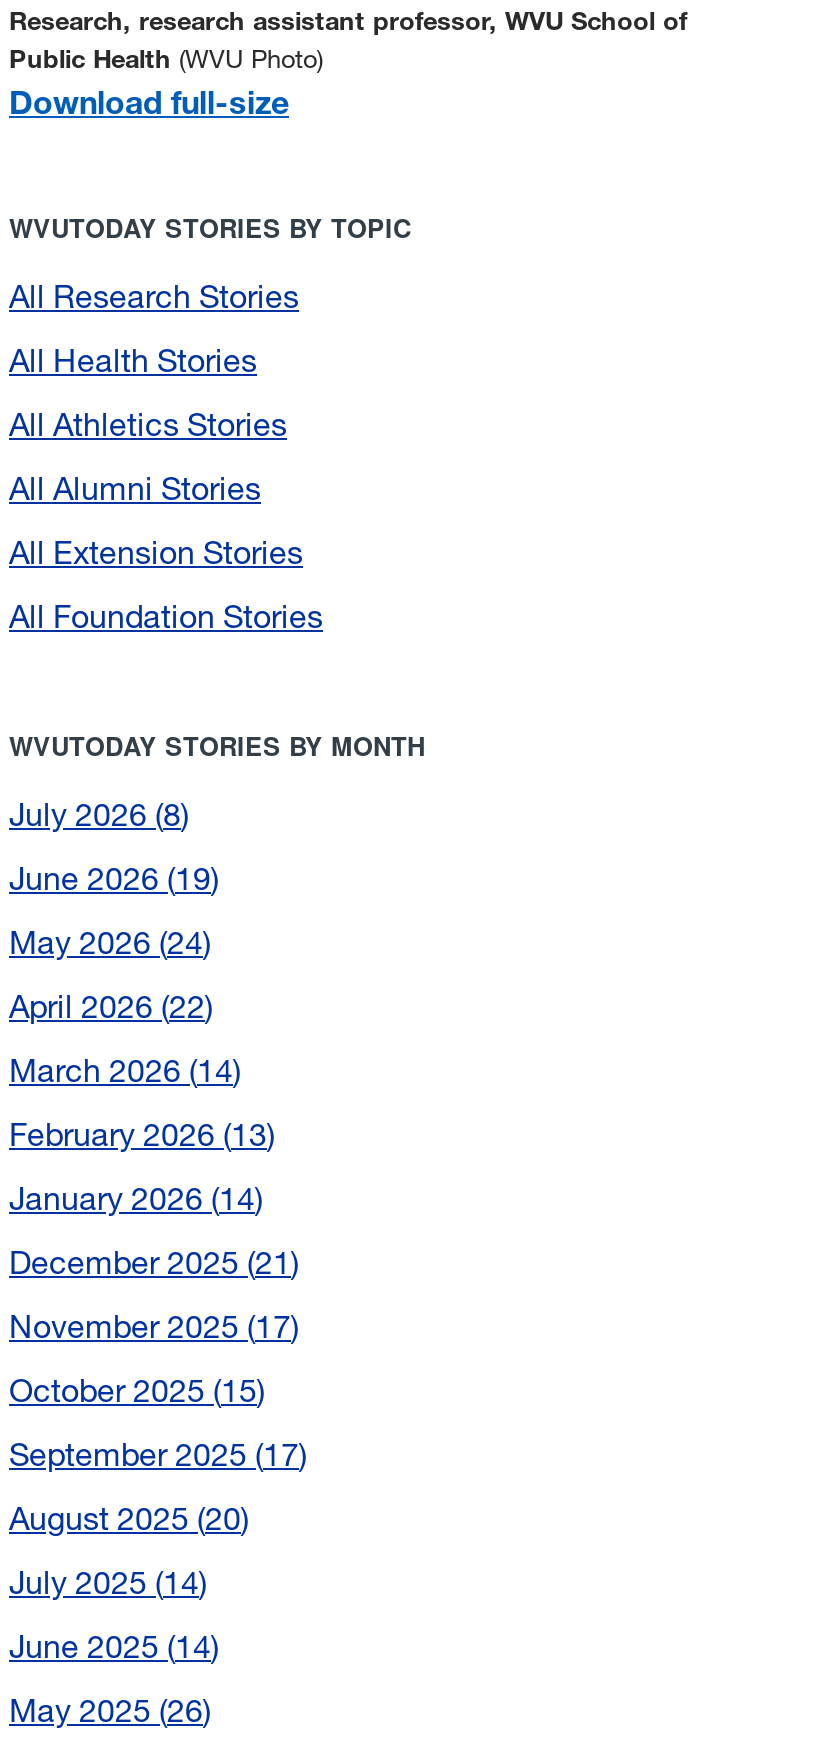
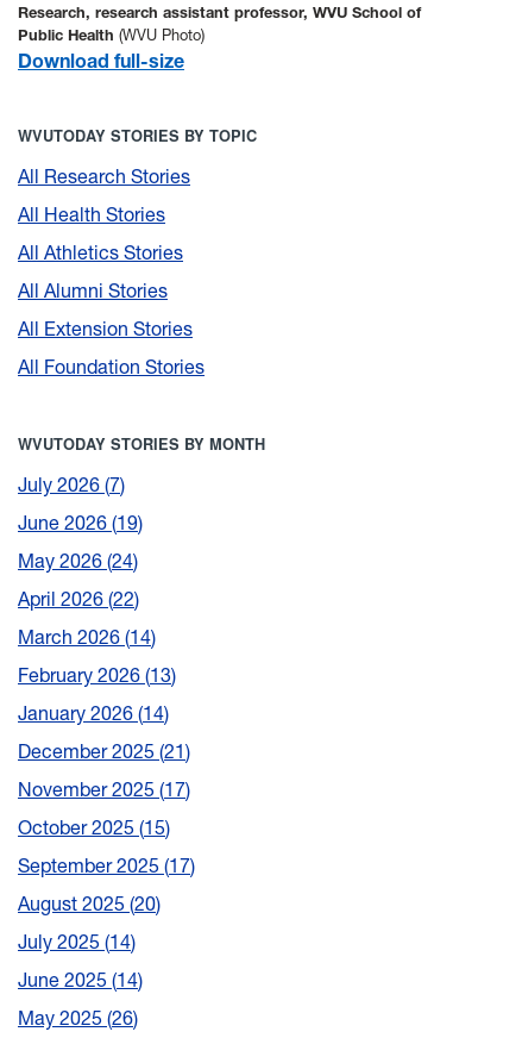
- July 2026 8
+ July 2026 7
